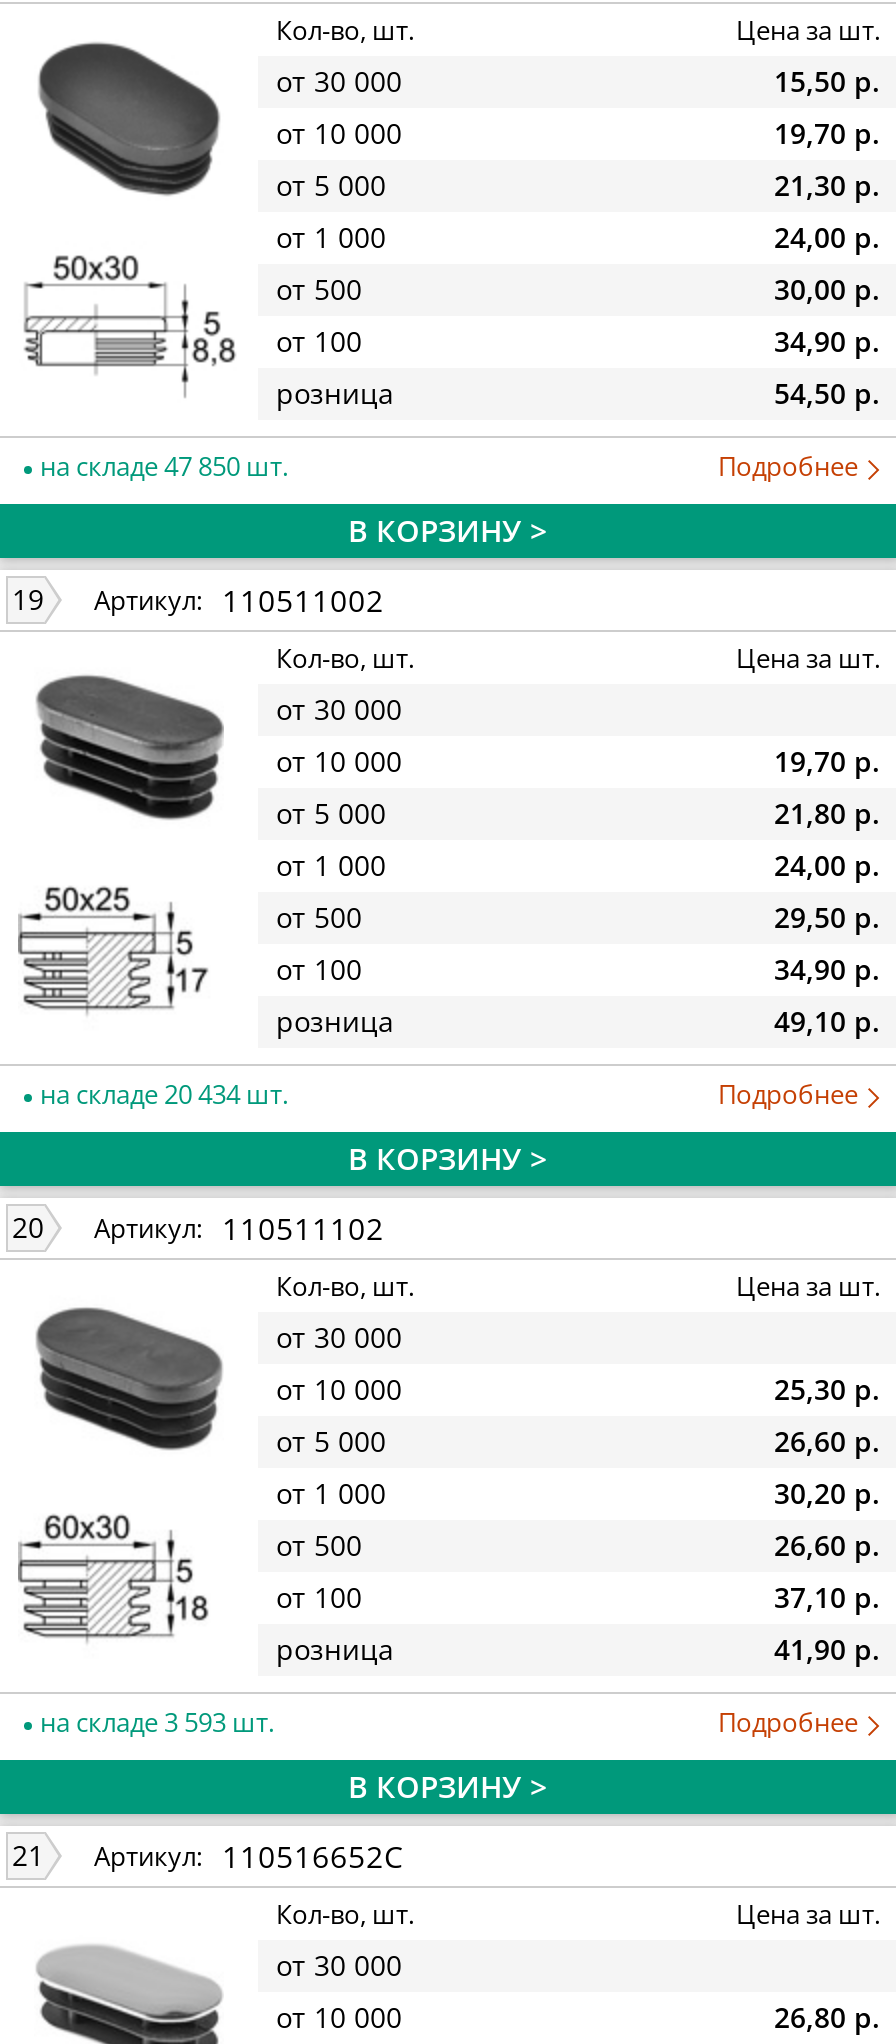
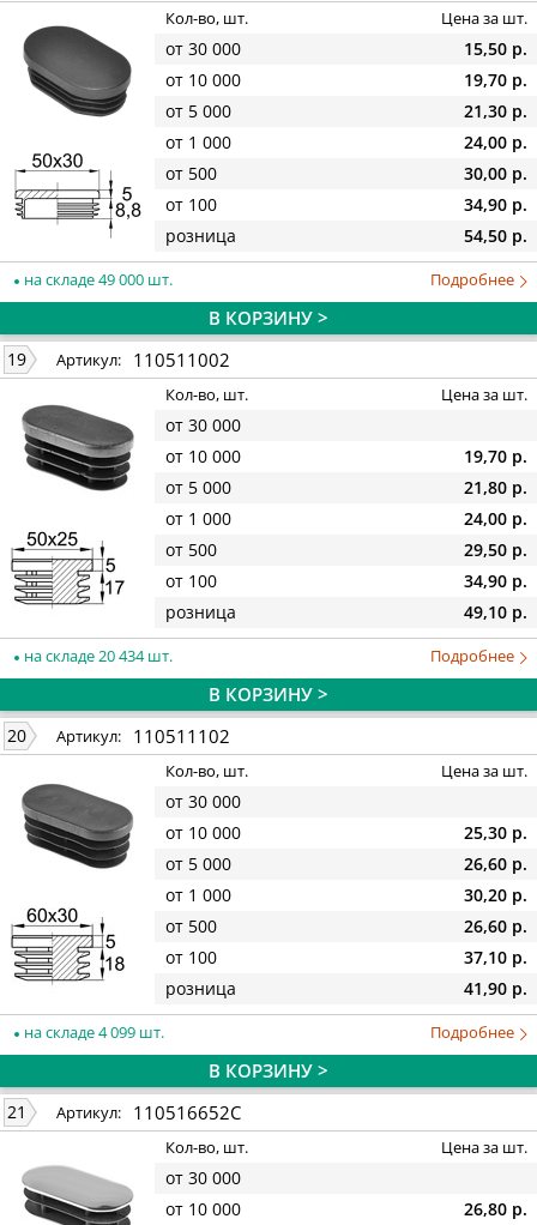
- на складе 47 850 шт.
+ на складе 49 000 шт.

- на складе 3 593 шт.
+ на складе 4 099 шт.
